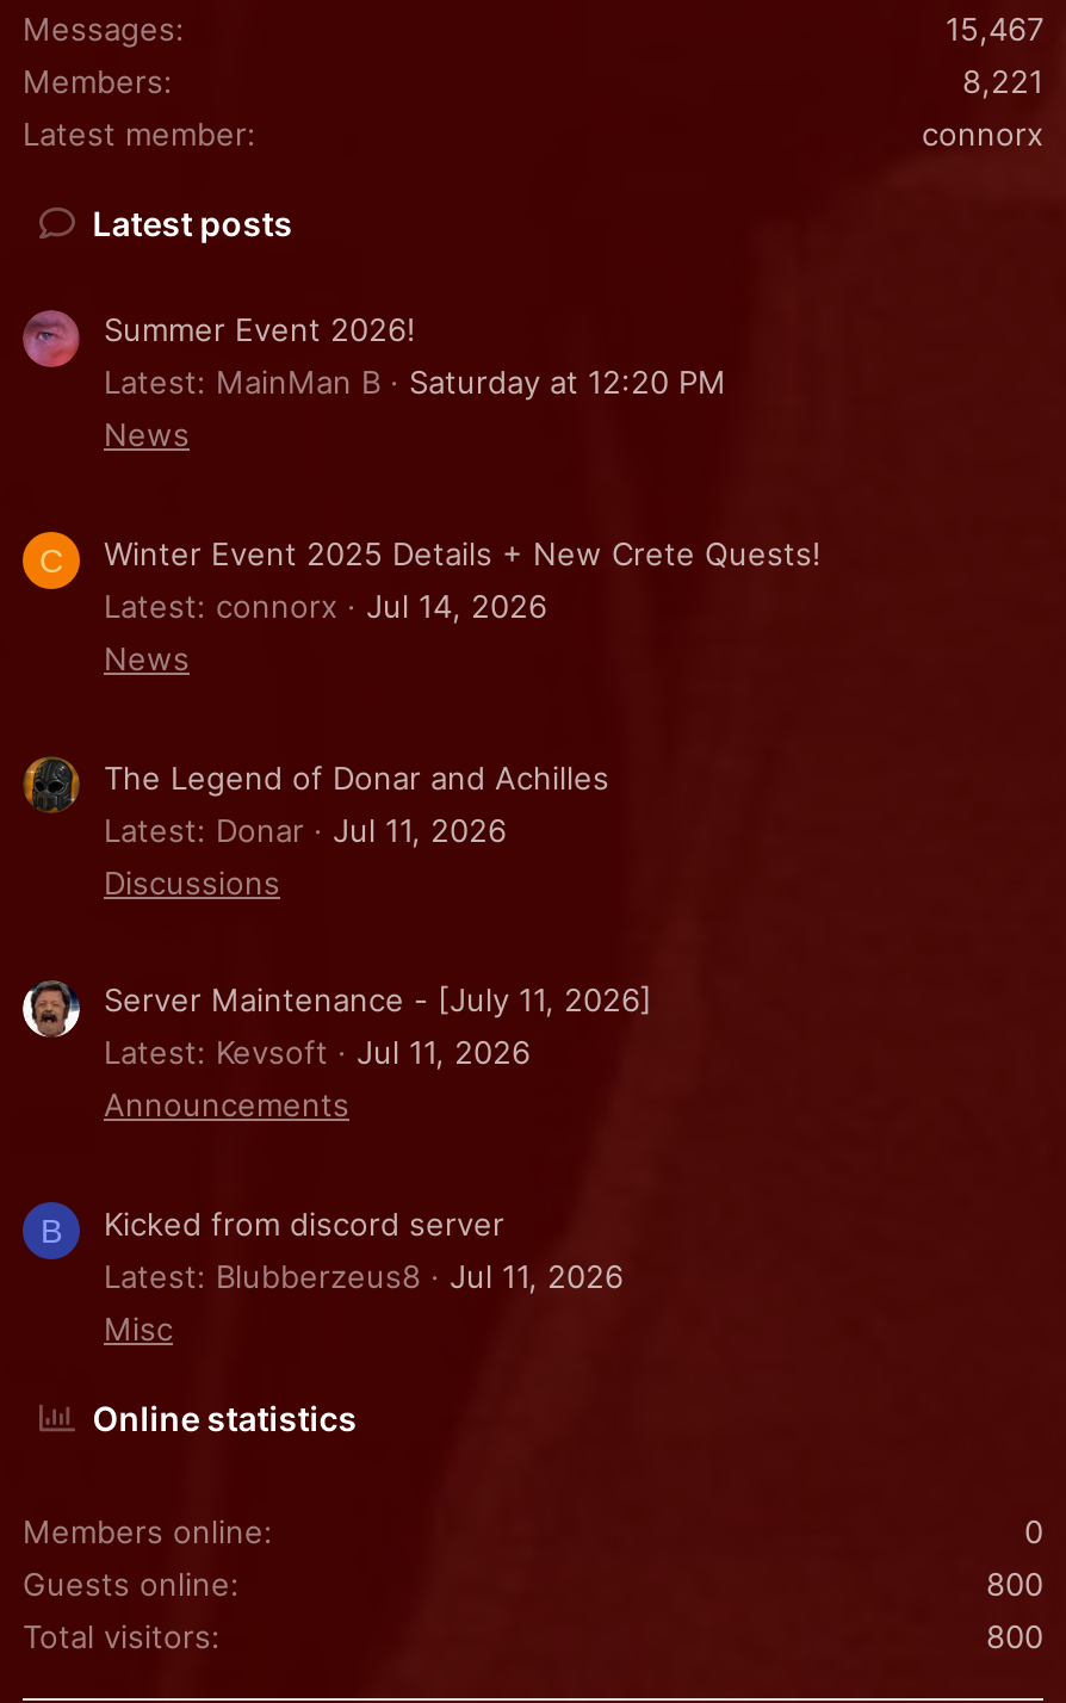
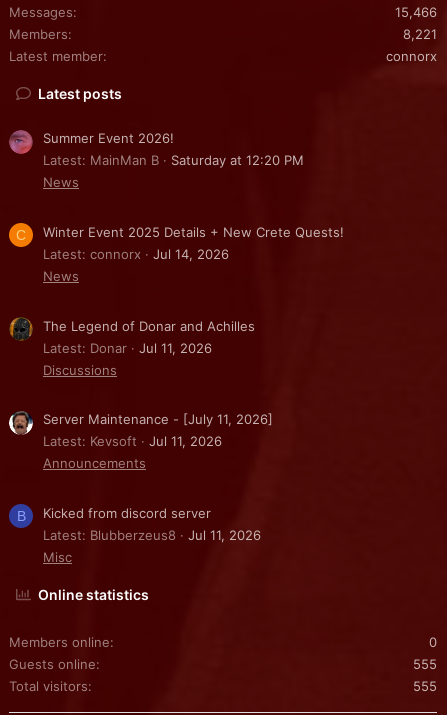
- 15,467
+ 15,466

- 800
+ 555

- 800
+ 555
